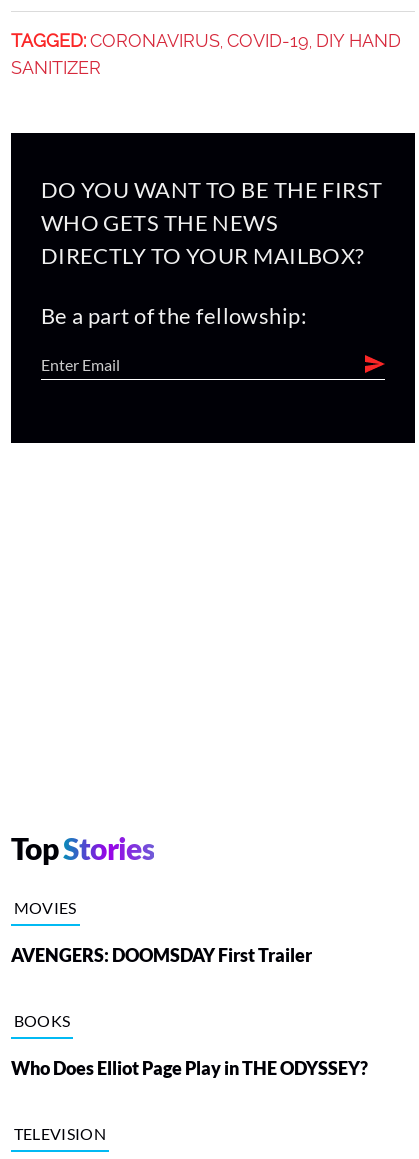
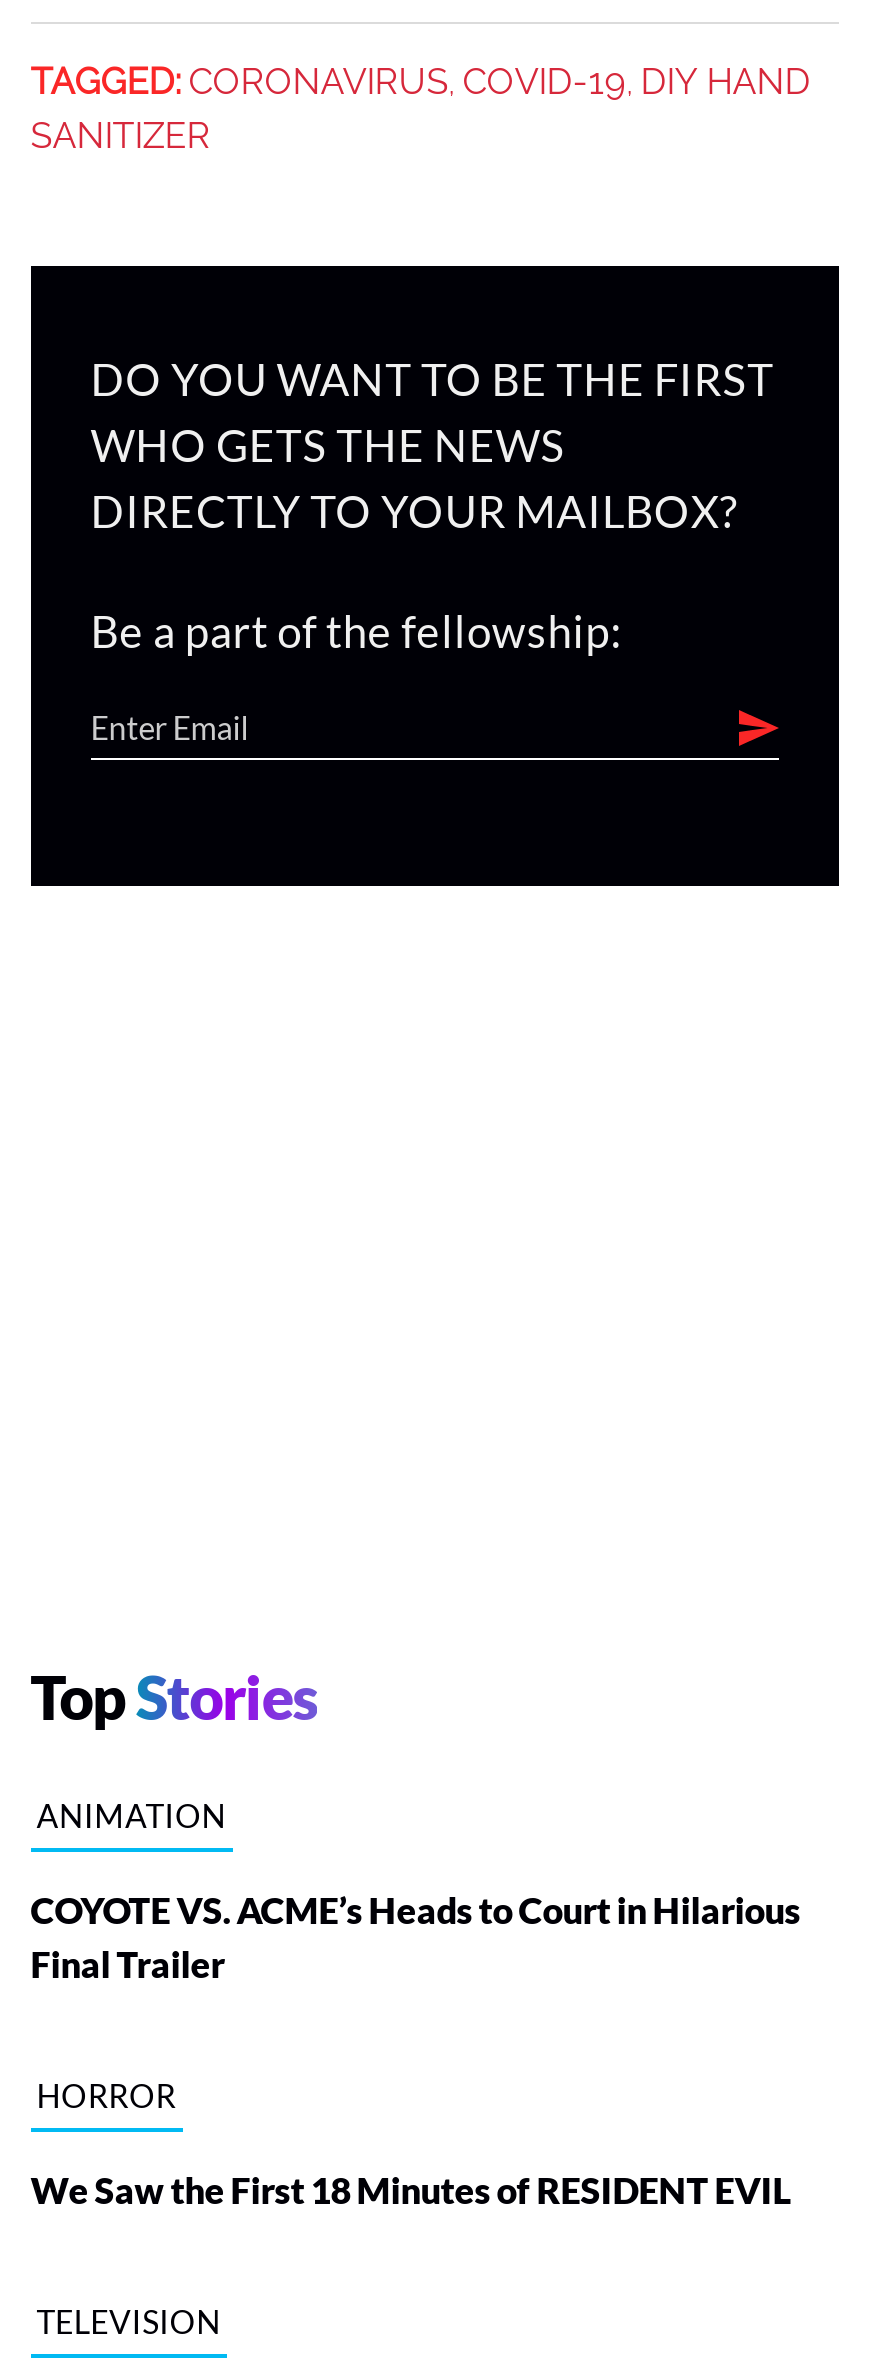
- MOVIES
+ ANIMATION

- AVENGERS: DOOMSDAY First Trailer
+ COYOTE VS. ACME’s Heads to Court in Hilarious
+ Final Trailer

- BOOKS
+ HORROR

- Who Does Elliot Page Play in THE ODYSSEY?
+ We Saw the First 18 Minutes of RESIDENT EVIL
